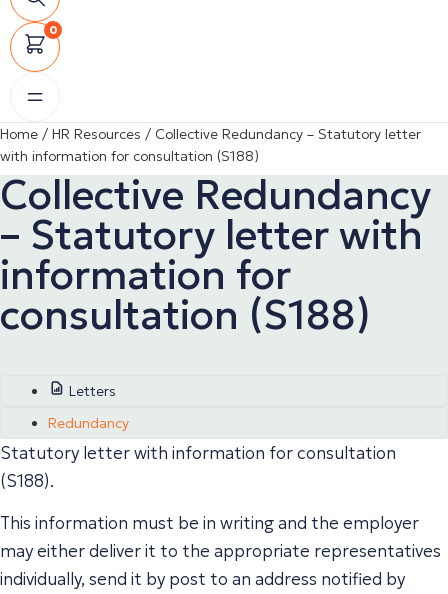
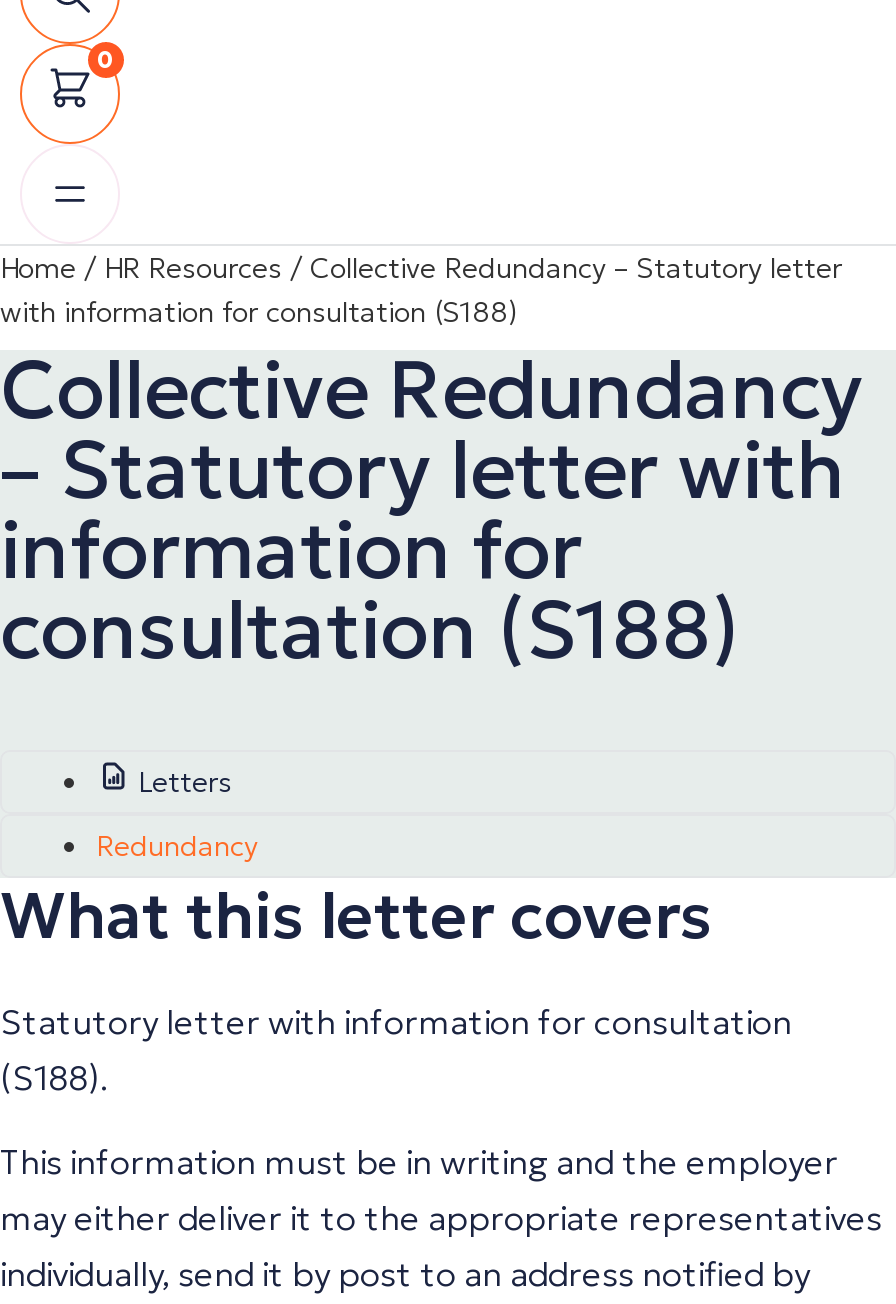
+ What this letter covers
